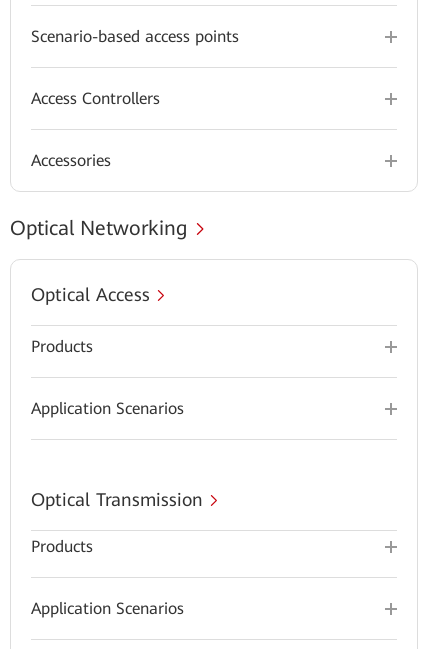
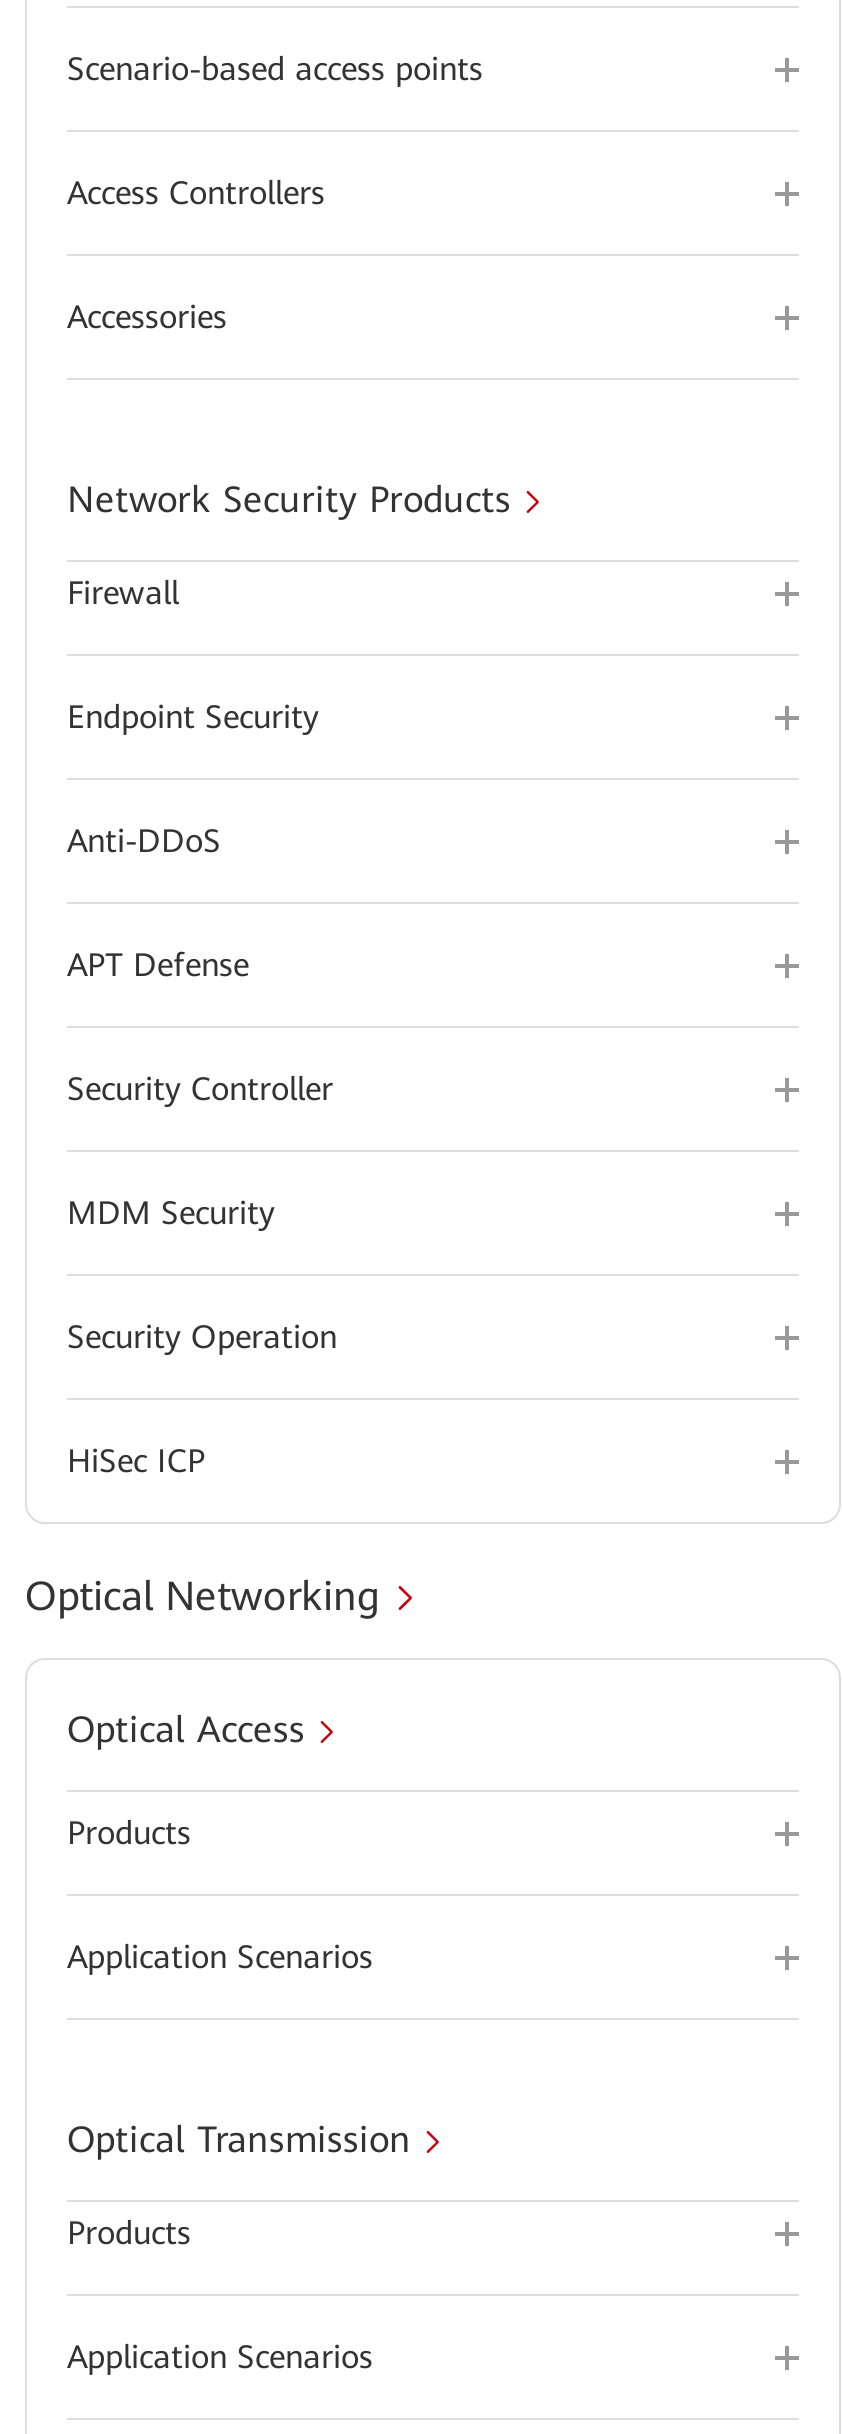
+ Network Security Products
+ Firewall
+ Endpoint Security
+ Anti-DDoS
+ APT Defense
+ Security Controller
+ MDM Security
+ Security Operation
+ HiSec ICP
